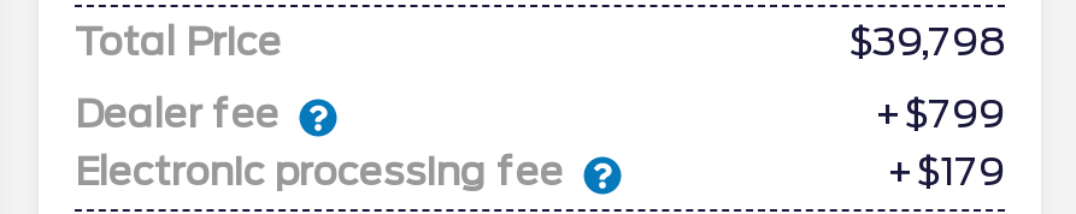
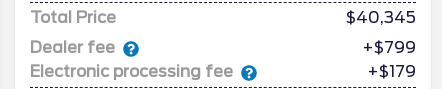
- $39,798
+ $40,345
